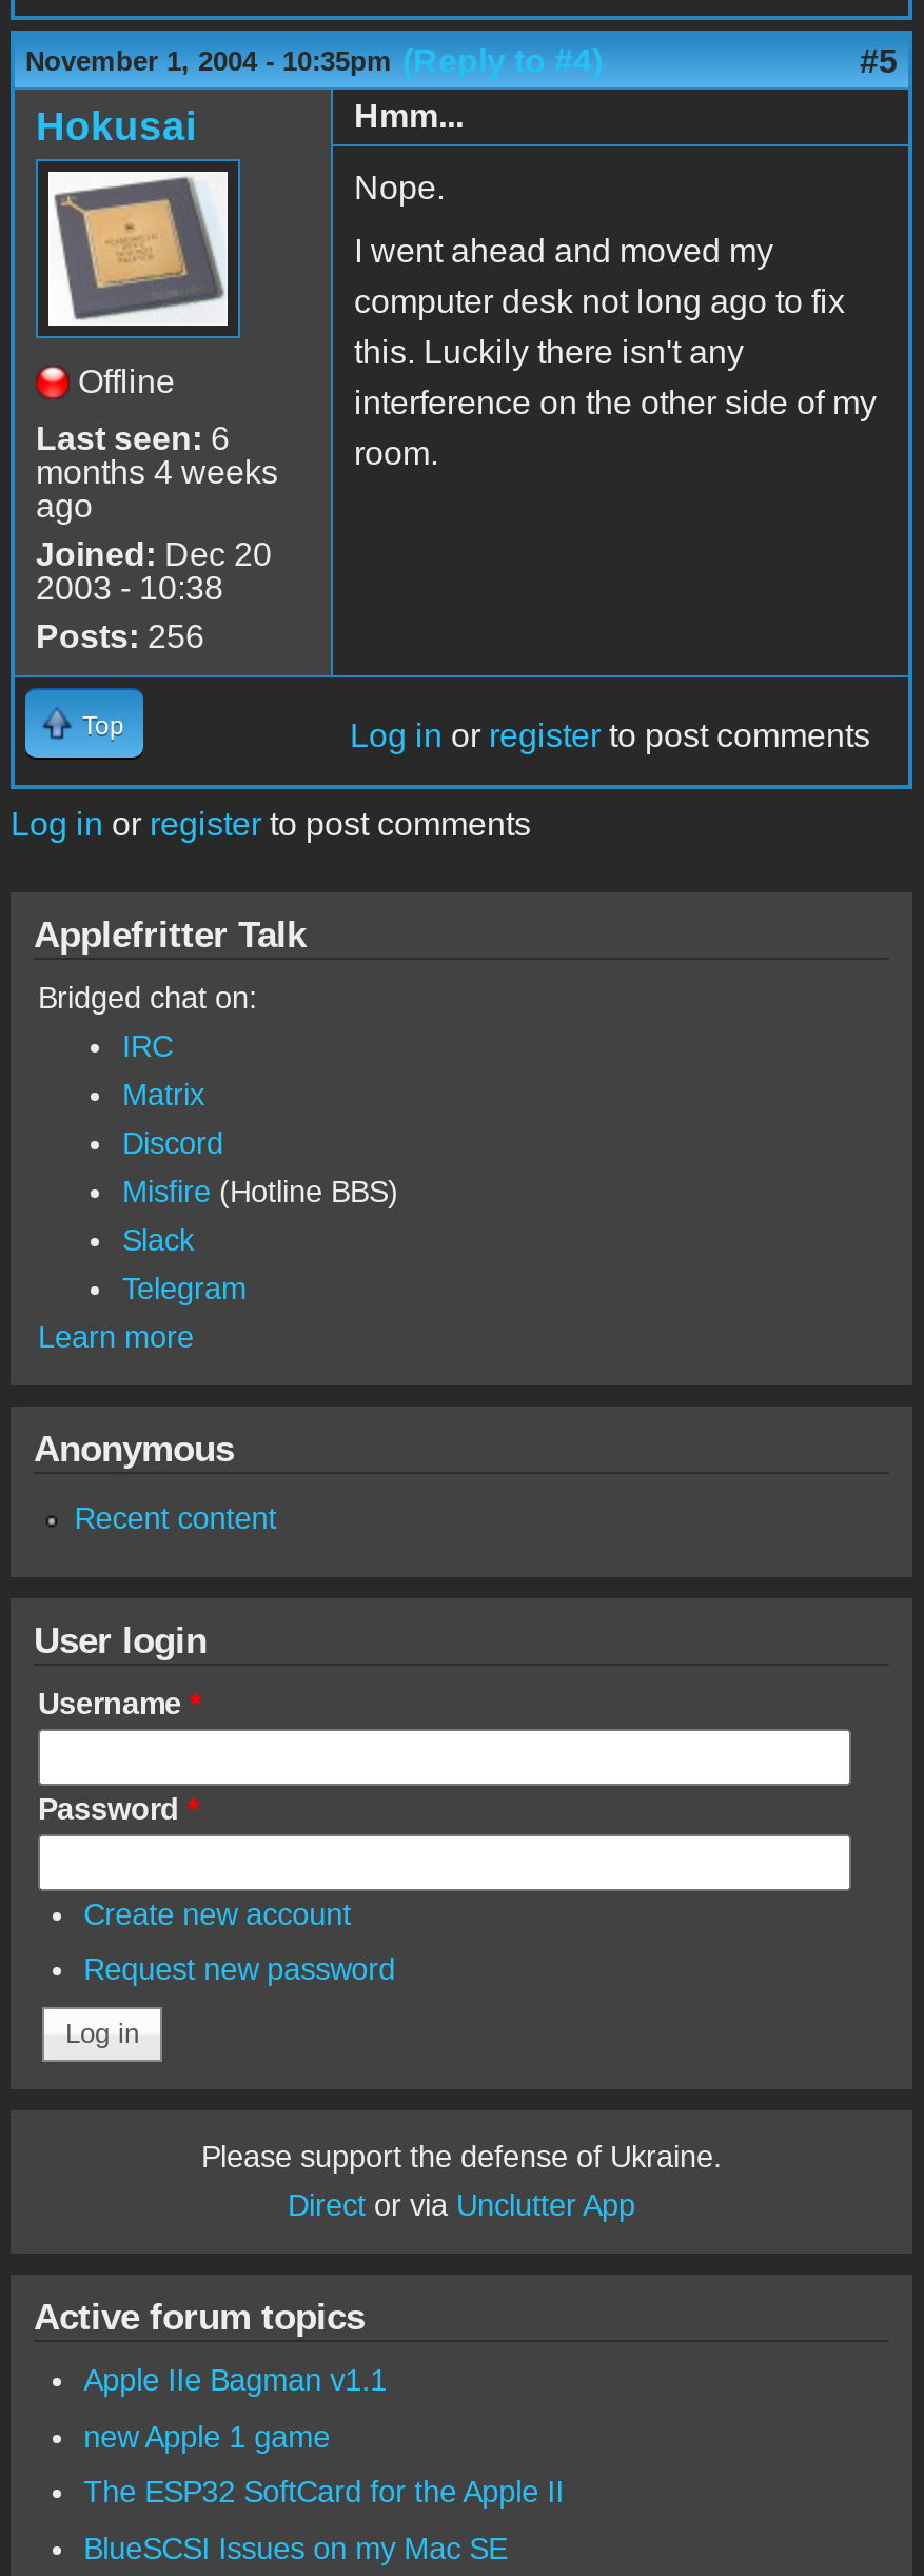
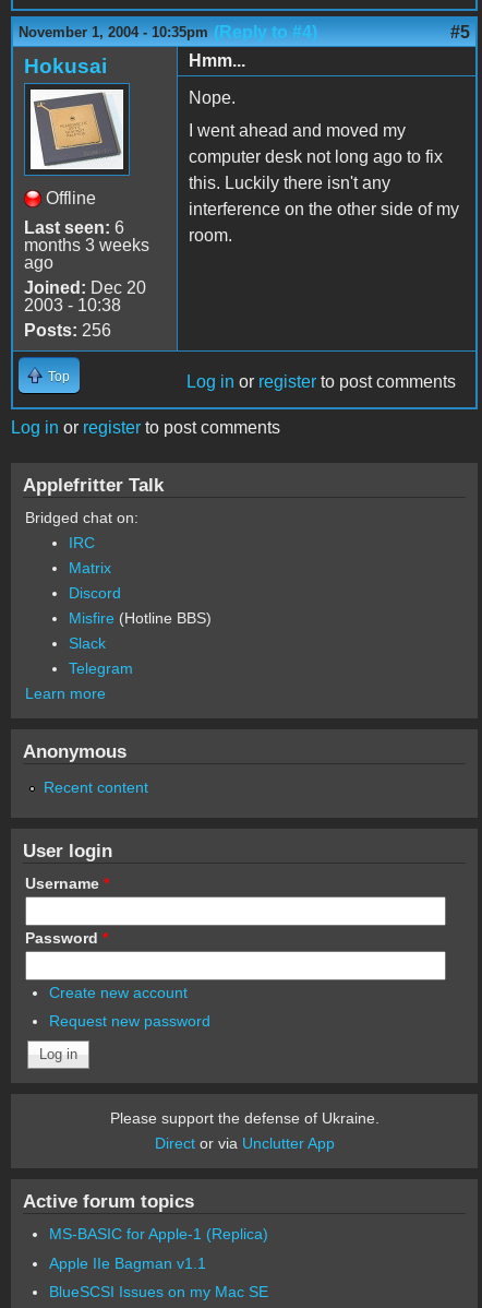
- months 4 weeks
+ months 3 weeks

+ MS-BASIC for Apple-1 (Replica)

moved down: Apple IIe Bagman v1.1

- new Apple 1 game
- The ESP32 SoftCard for the Apple II
